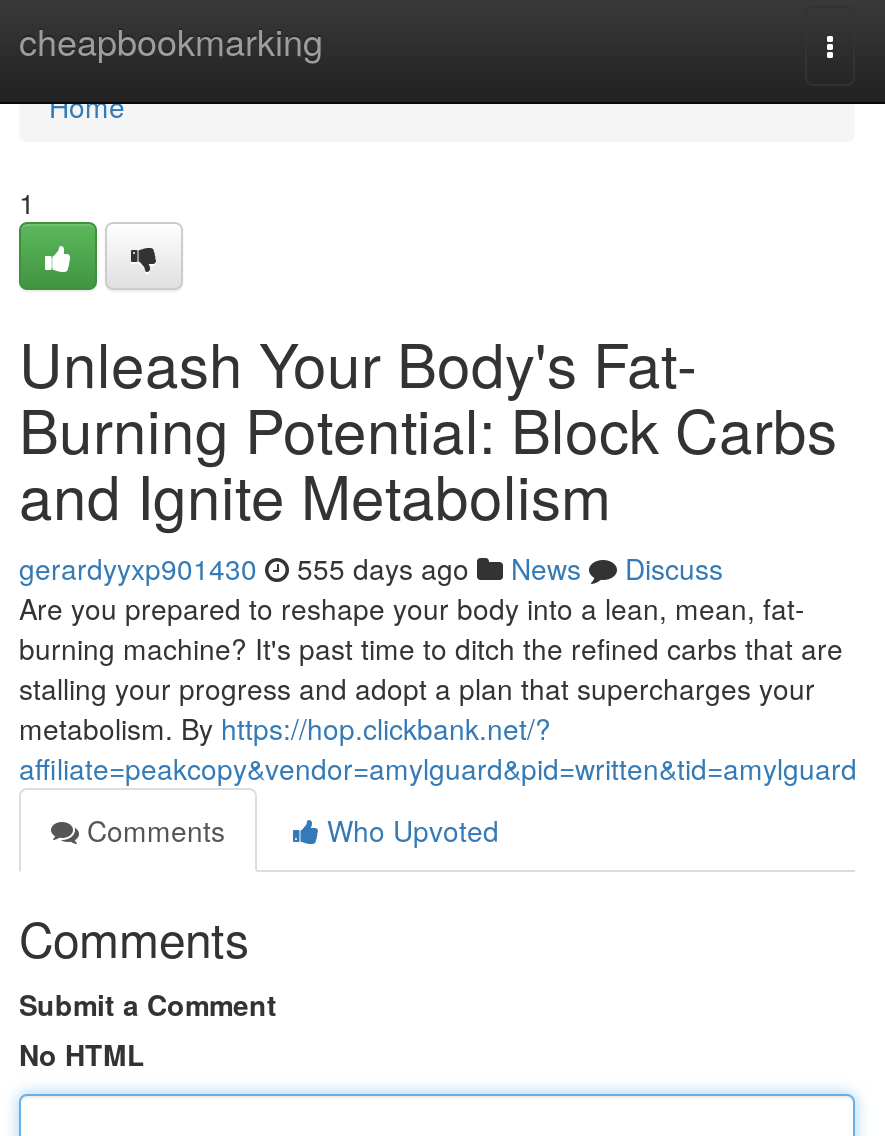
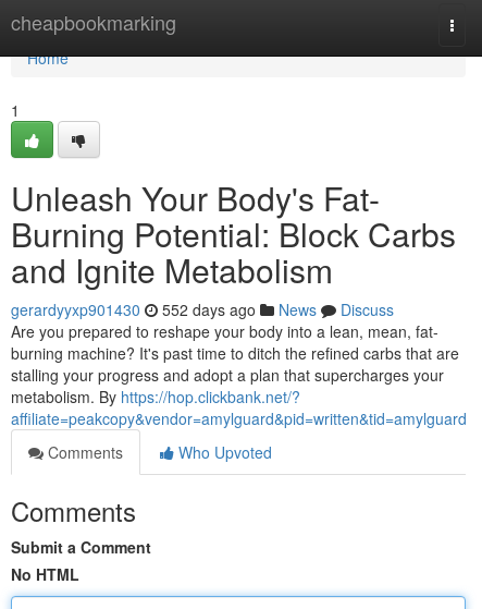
- gerardyyxp901430 555 days ago News Discuss
+ gerardyyxp901430 552 days ago News Discuss
